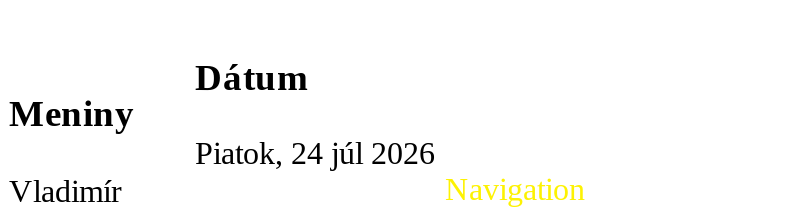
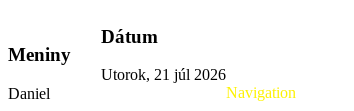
- Piatok, 24 júl 2026
+ Utorok, 21 júl 2026

- Vladimír
+ Daniel
